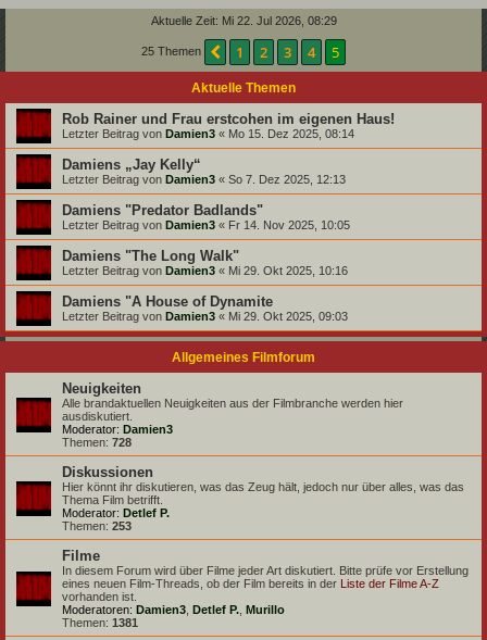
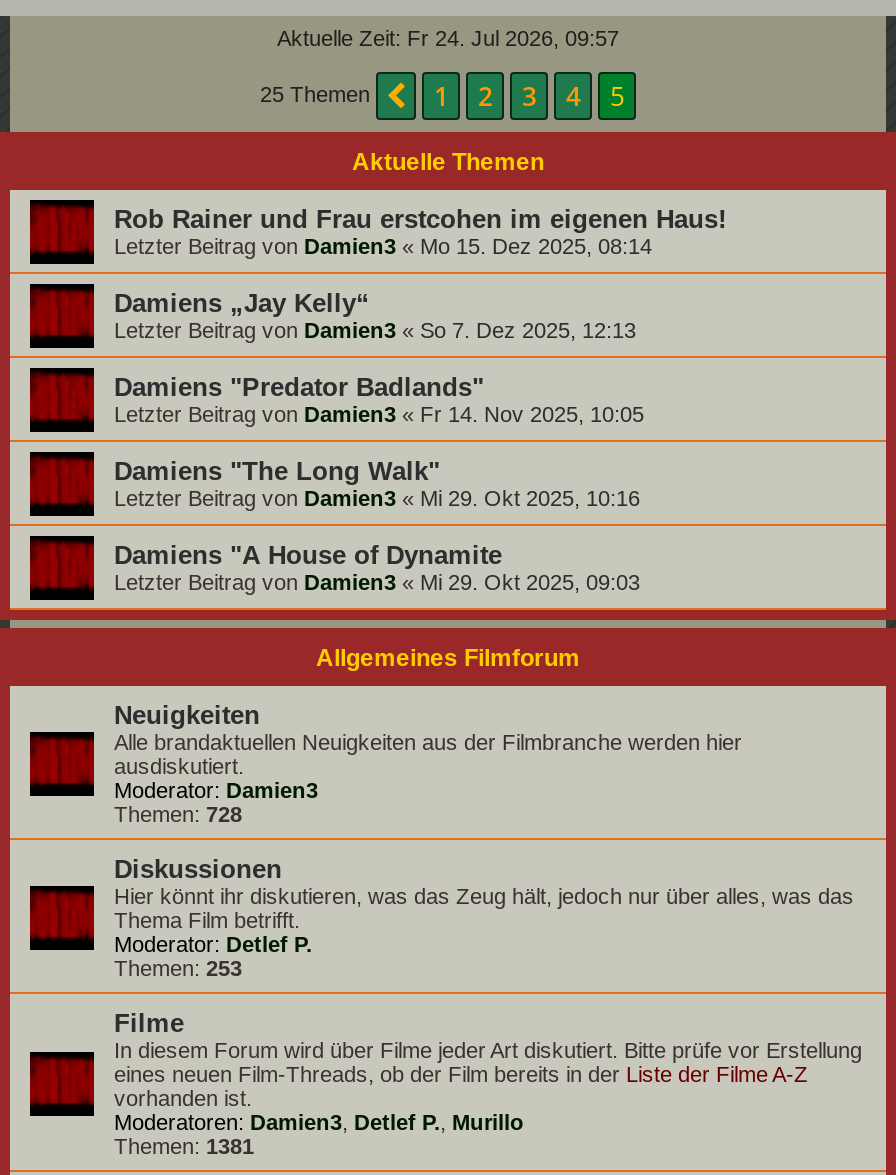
- Aktuelle Zeit: Mi 22. Jul 2026, 08:29
+ Aktuelle Zeit: Fr 24. Jul 2026, 09:57
